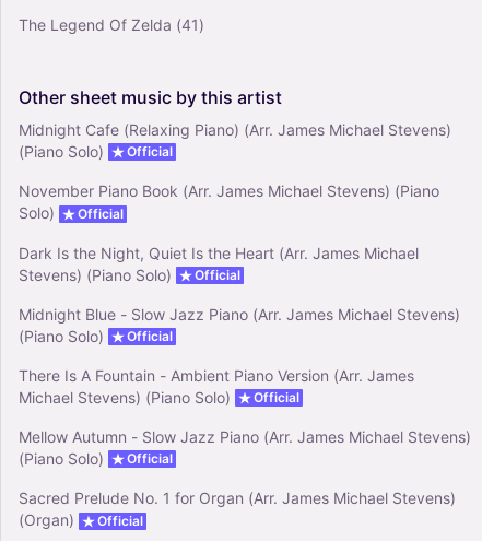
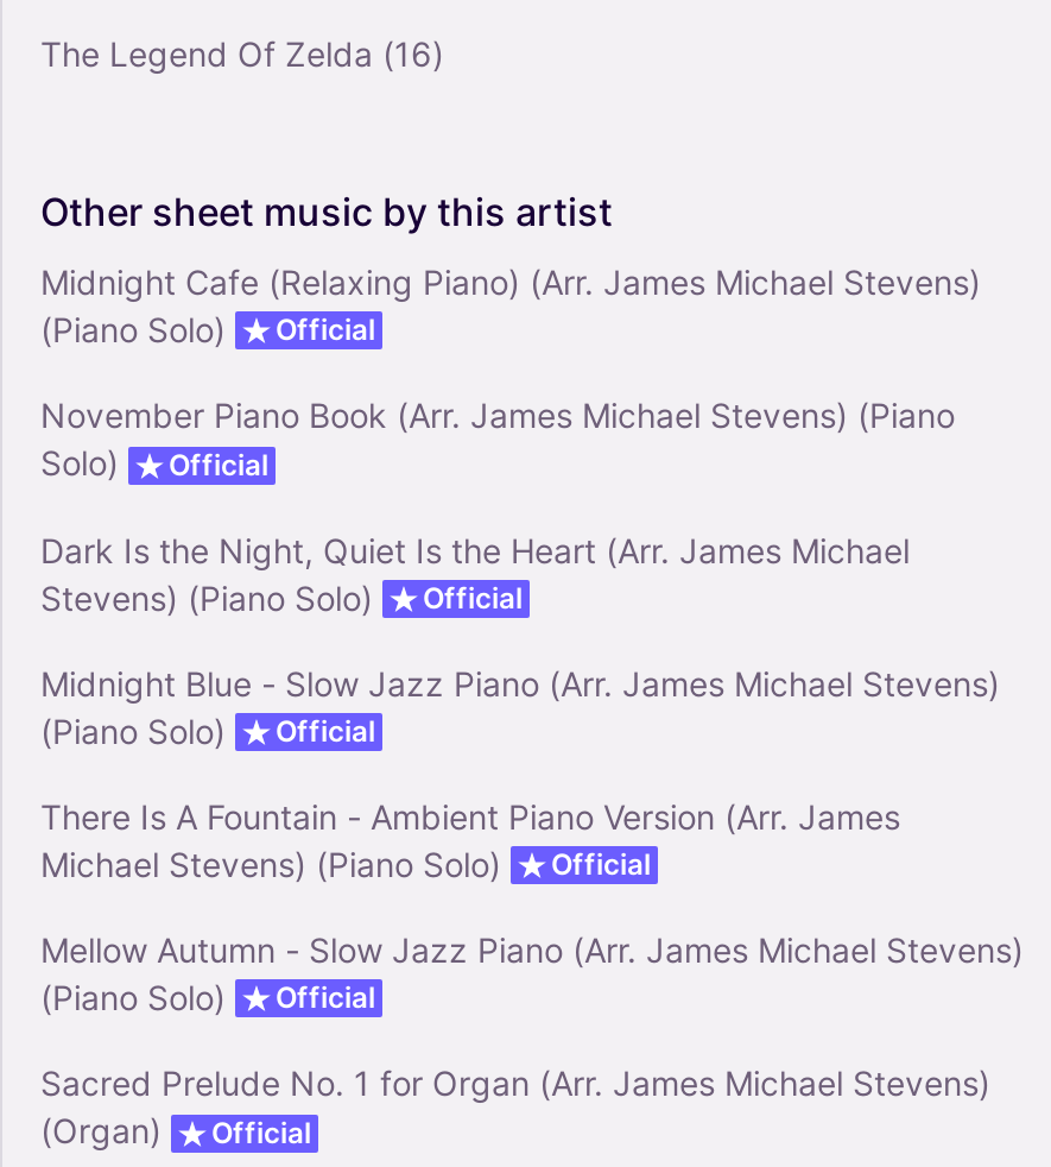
- The Legend Of Zelda (41)
+ The Legend Of Zelda (16)
